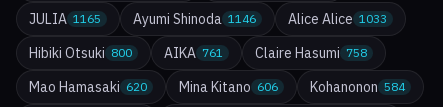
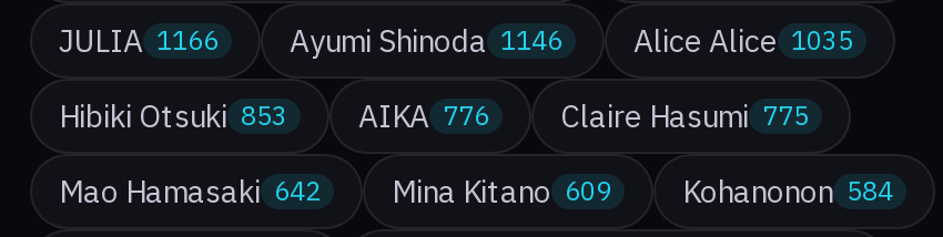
- JULIA 1165
+ JULIA 1166

- Alice Alice 1033
+ Alice Alice 1035

- Hibiki Otsuki 800
+ Hibiki Otsuki 853

- AIKA 761
+ AIKA 776

- Claire Hasumi 758
+ Claire Hasumi 775

- Mao Hamasaki 620
+ Mao Hamasaki 642

- Mina Kitano 606
+ Mina Kitano 609
